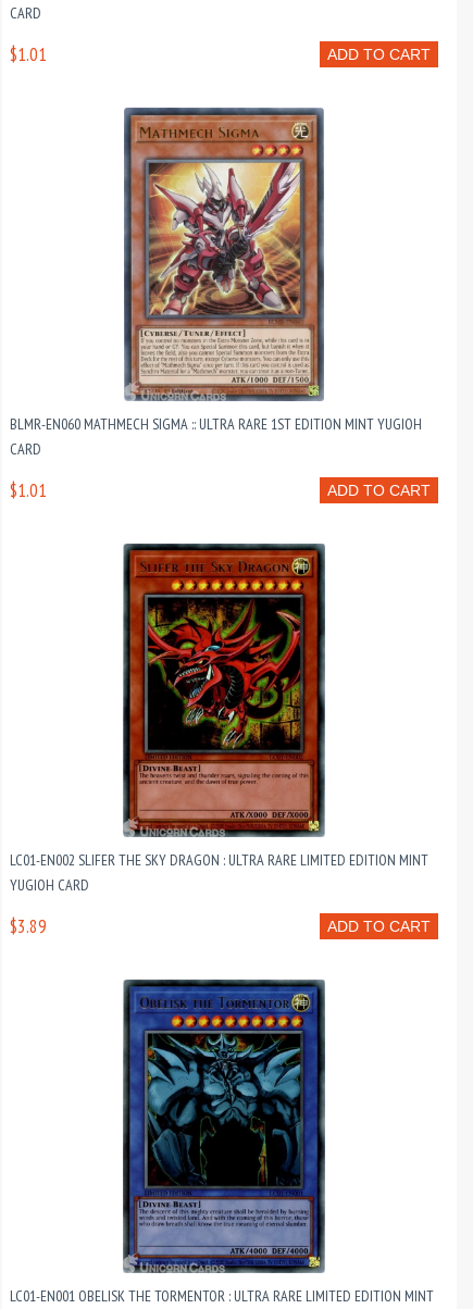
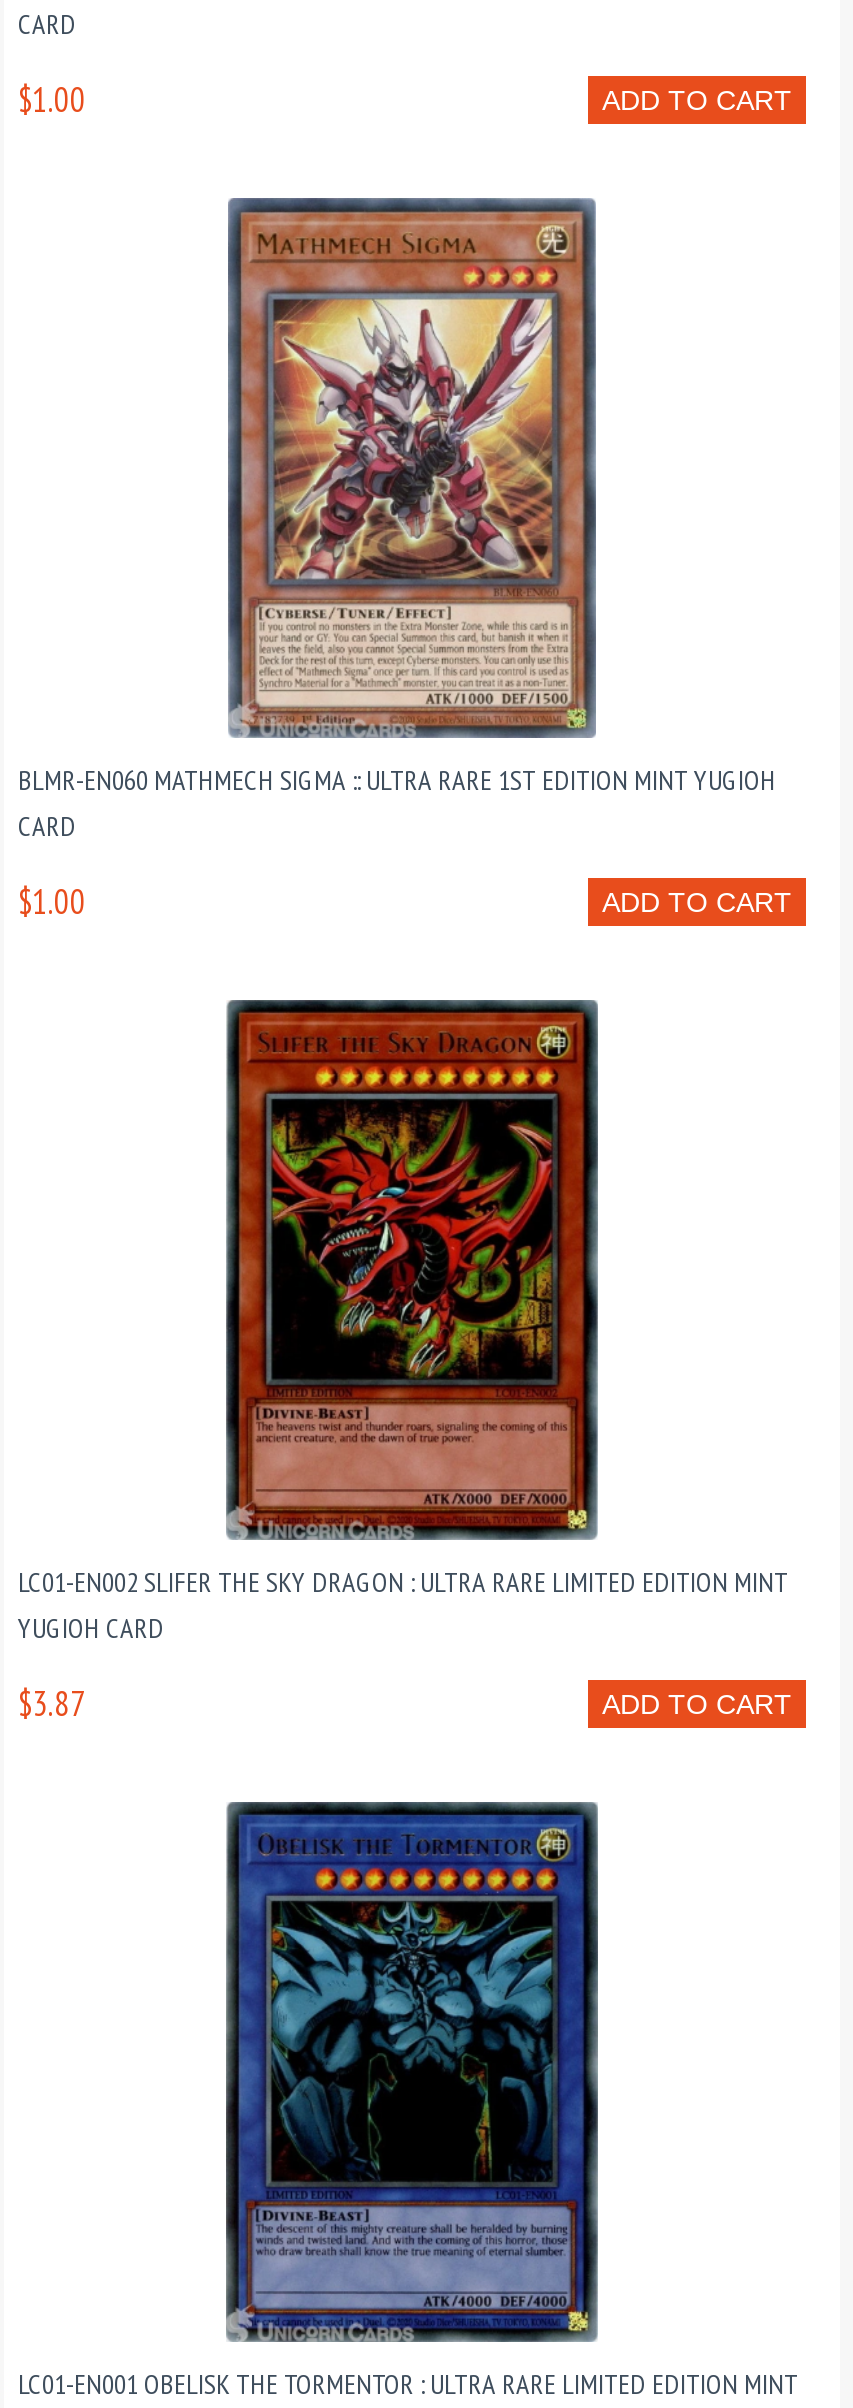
- $1.01
+ $1.00

- $1.01
+ $1.00

- $3.89
+ $3.87
